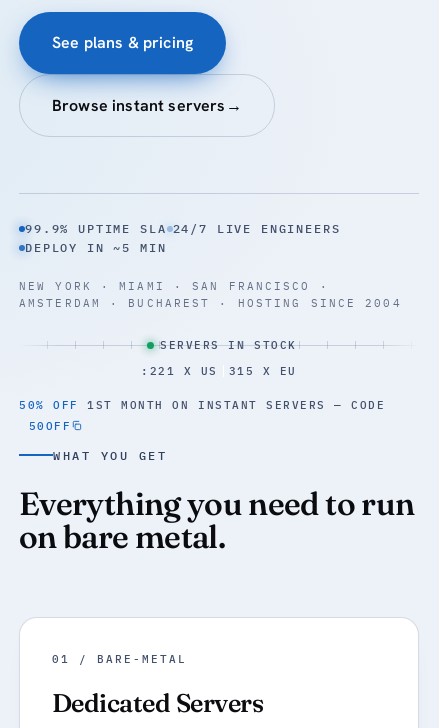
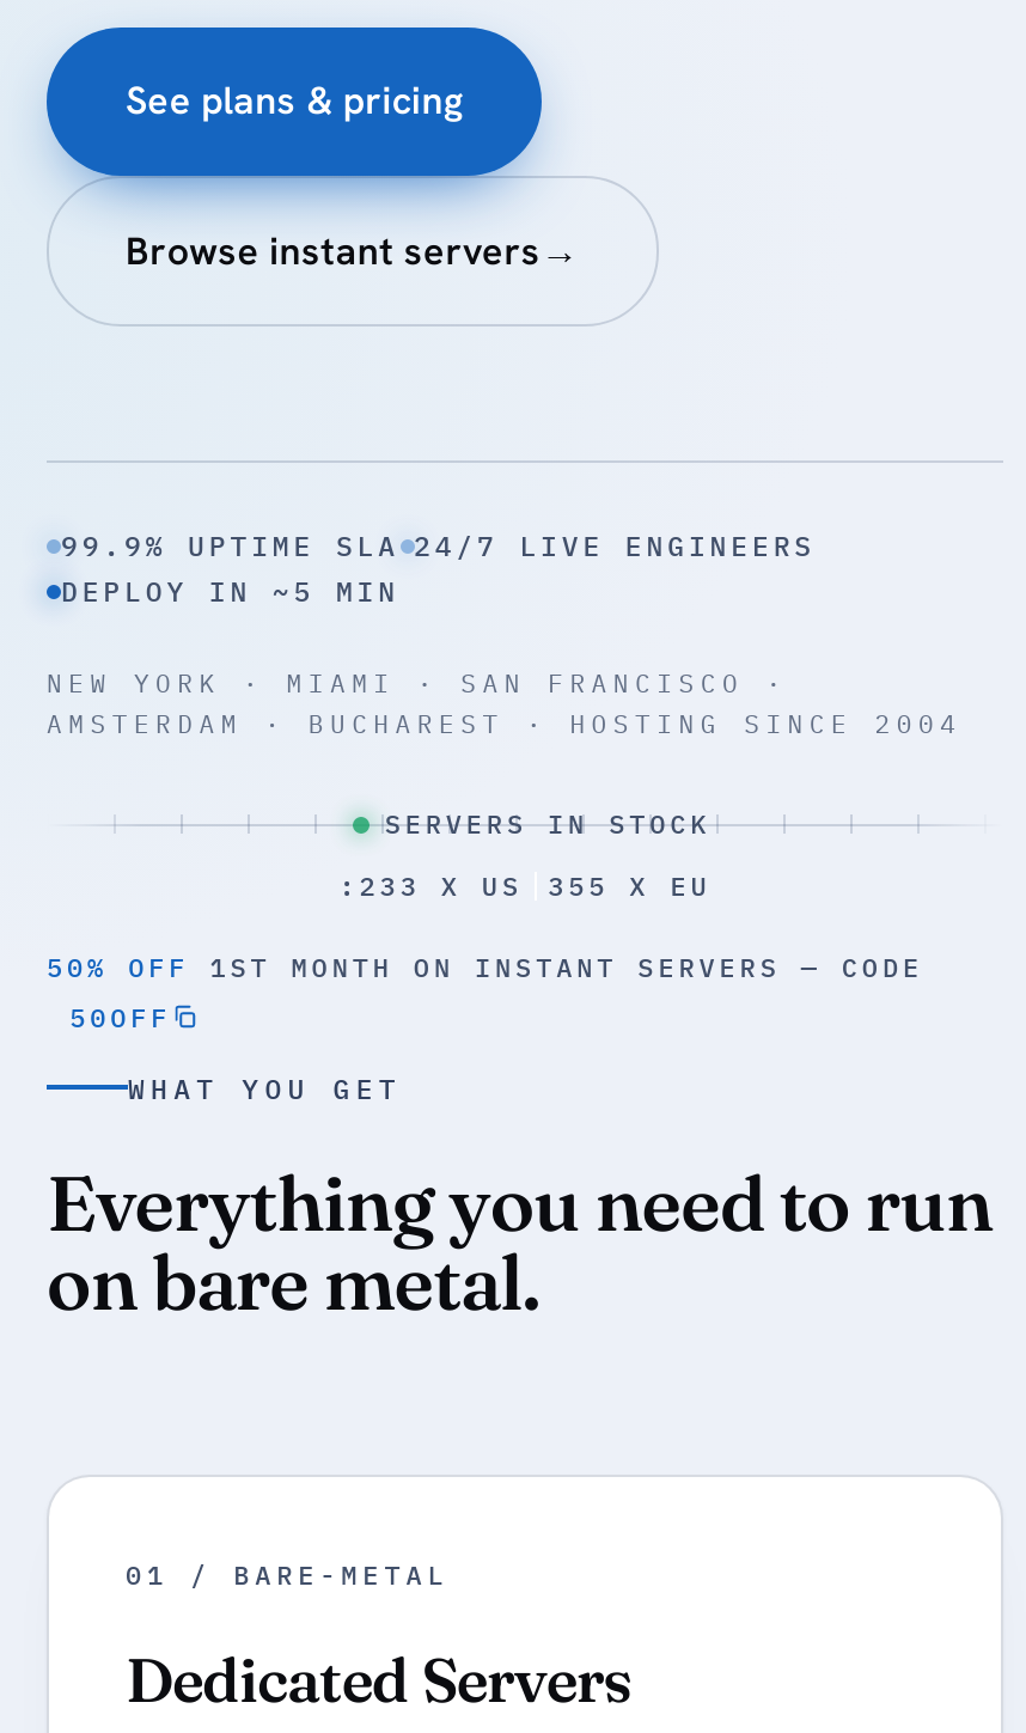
- : 221 X US
+ : 233 X US

- 315 X EU
+ 355 X EU
